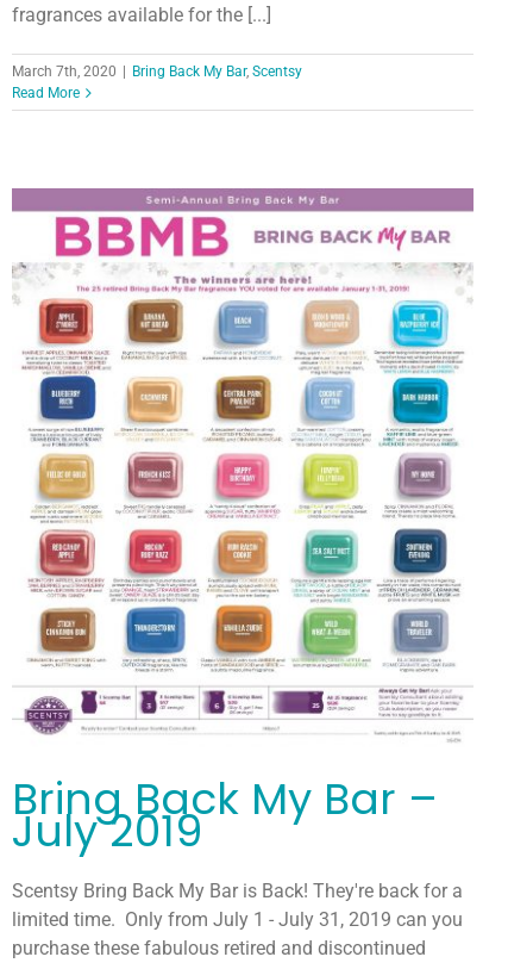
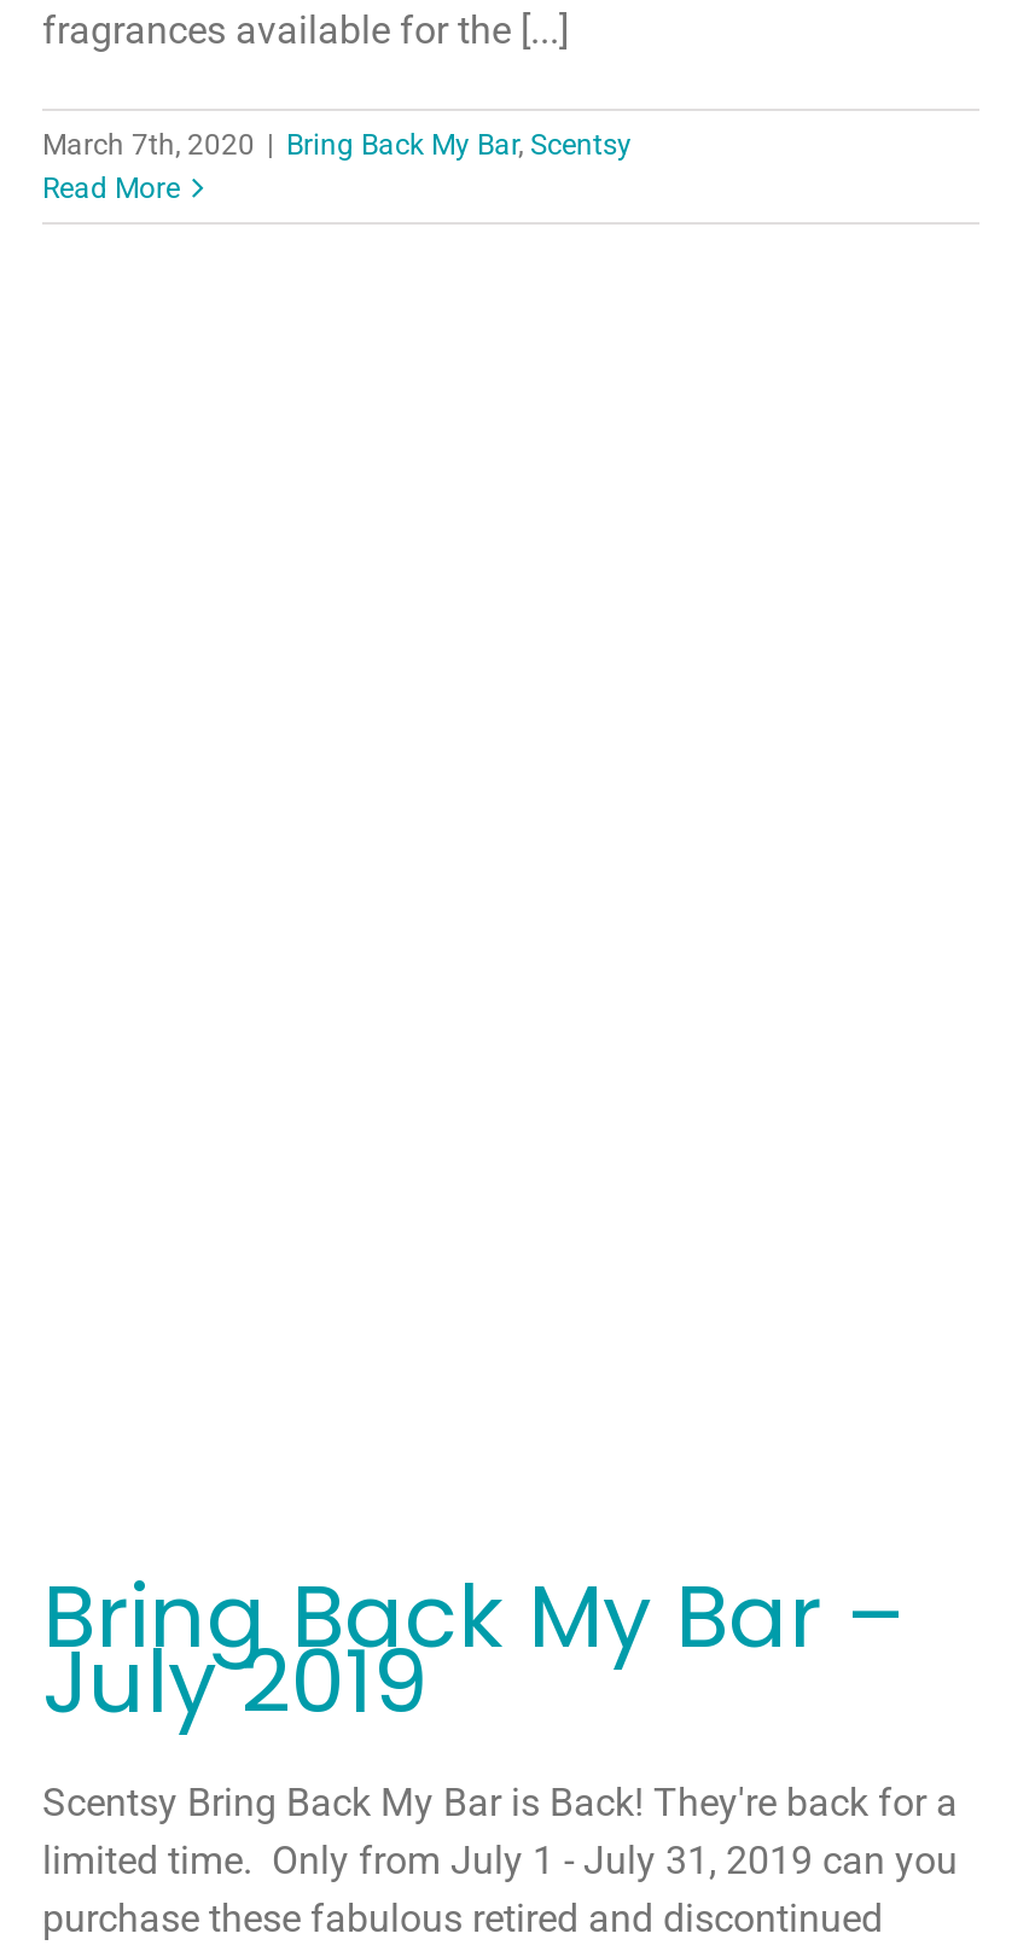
- [image]

- [image]
